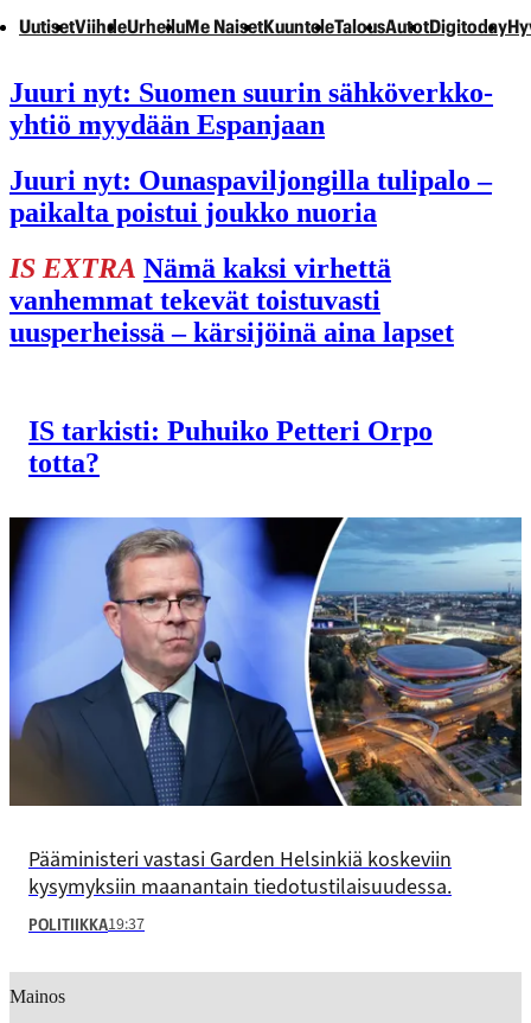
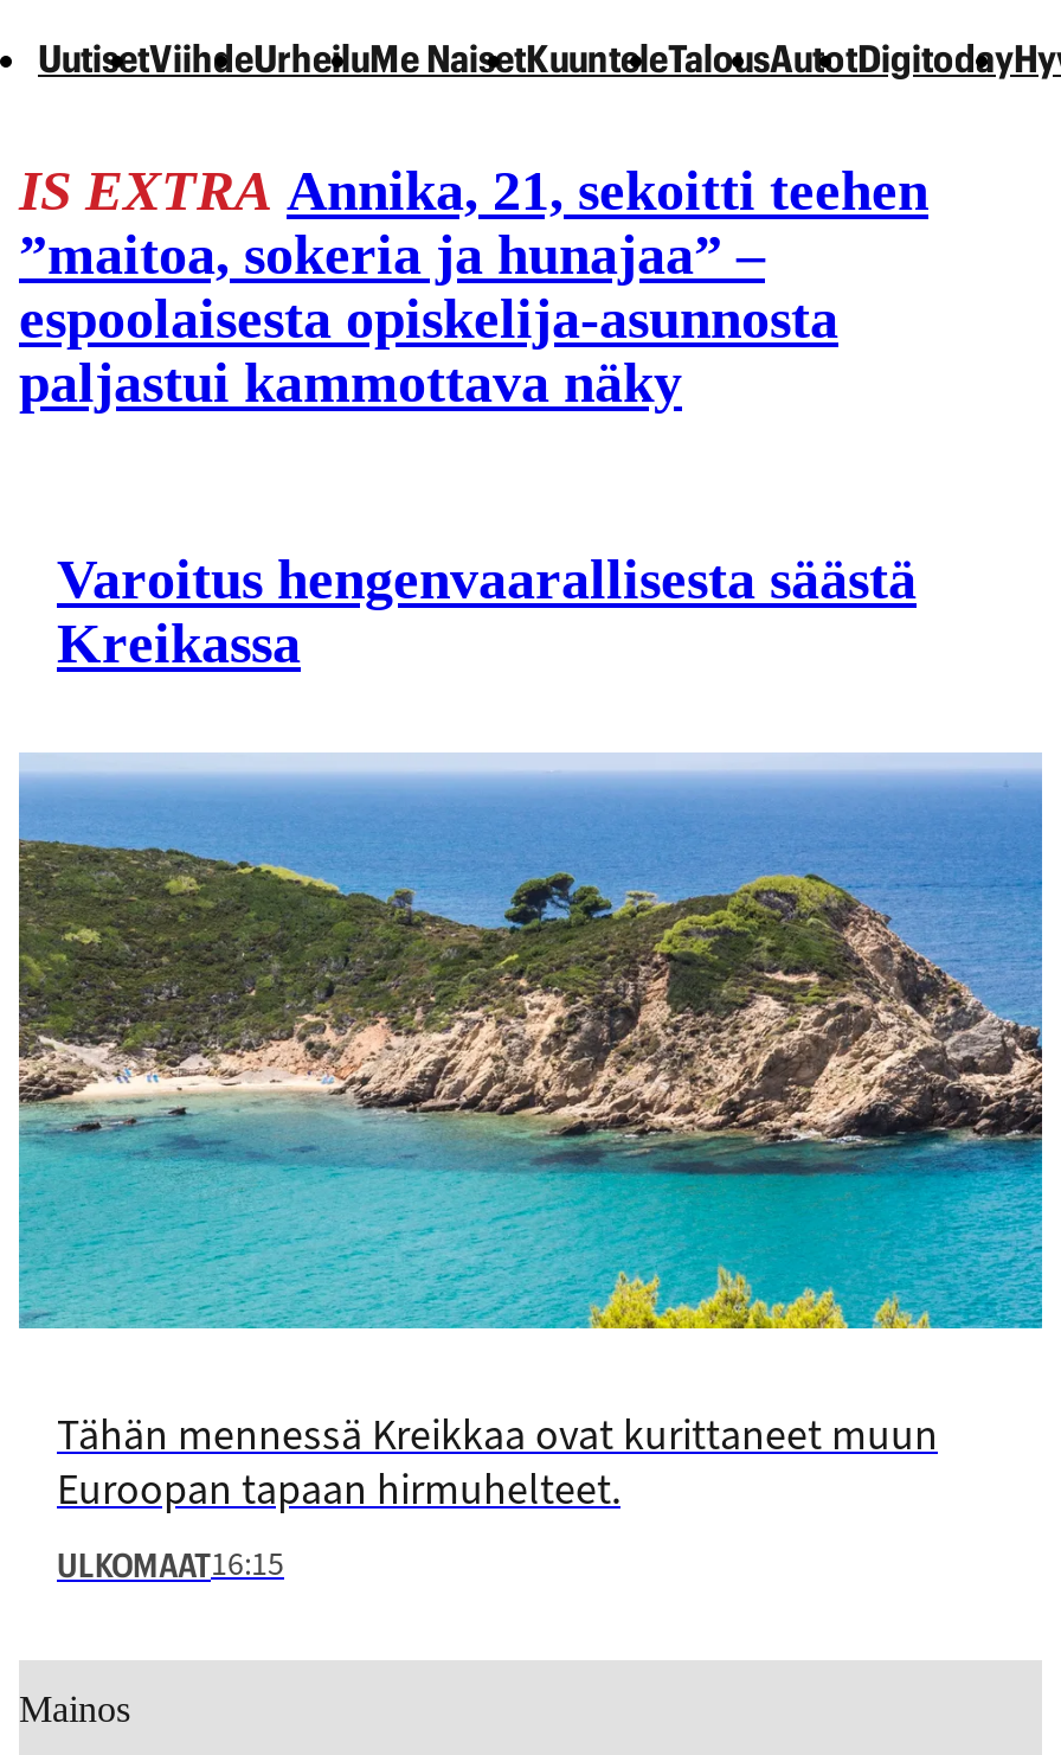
- Juuri nyt: Suomen suurin sähköverkko
- yhtiö myydään Espanjaan
- Juuri nyt: Ounaspaviljongilla tulipalo –
- paikalta poistui joukko nuoria
- IS EXTRA Nämä kaksi virhettä
- vanhemmat tekevät toistuvasti
- uusperheissä – kärsijöinä aina lapset
- IS tarkisti: Puhuiko Petteri Orpo
- totta?
+ IS EXTRA Annika, 21, sekoitti teehen
+ ”maitoa, sokeria ja hunajaa” –
+ espoolaisesta opiskelija-asunnosta
+ paljastui kammottava näky
+ Varoitus hengenvaarallisesta säästä
+ Kreikassa

- [image]
- Pääministeri vastasi Garden Helsinkiä koskeviin
- kysymyksiin maanantain tiedotustilaisuudessa.
- POLITIIKKA19:37
+ [image]
+ Tähän mennessä Kreikkaa ovat kurittaneet muun
+ Euroopan tapaan hirmuhelteet.
+ ULKOMAAT16:15
